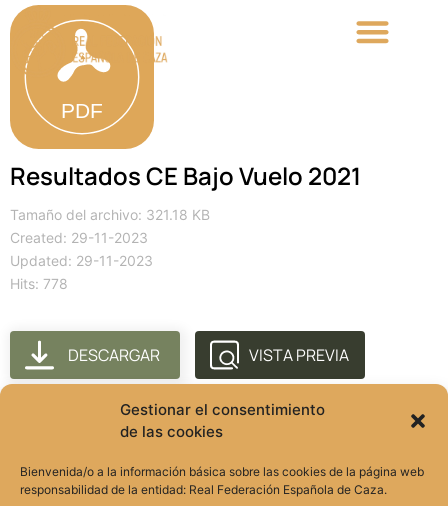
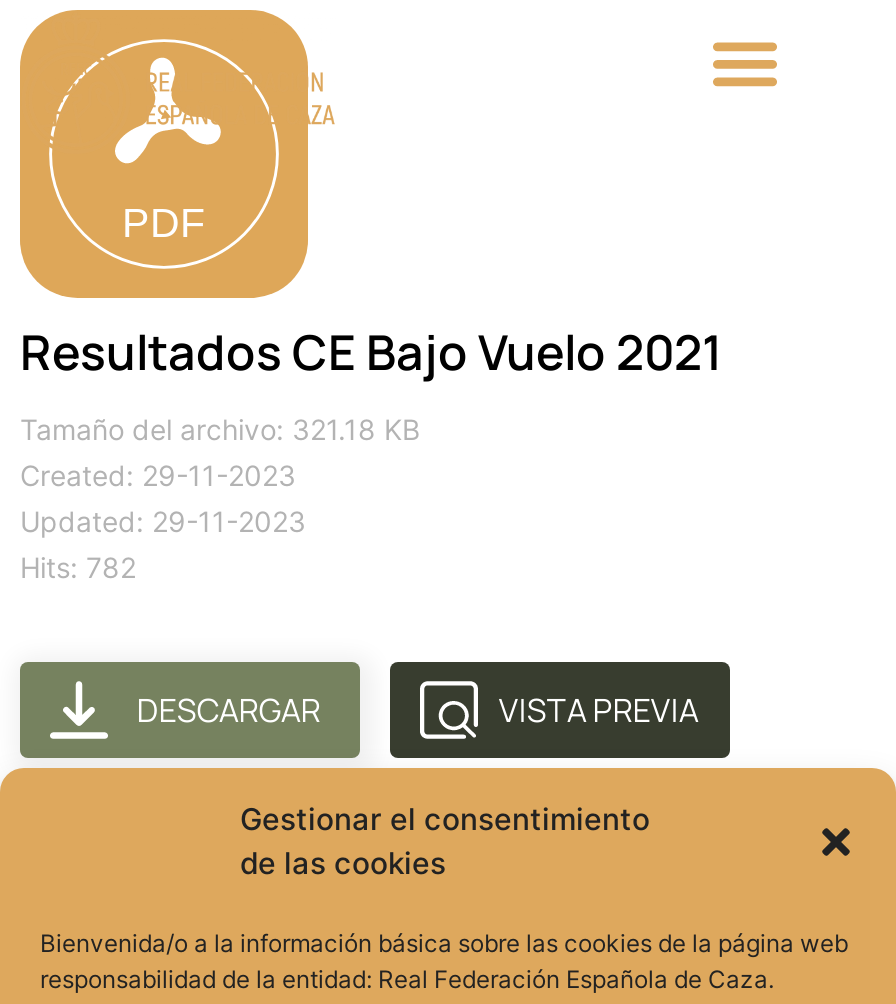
- Hits: 778
+ Hits: 782
